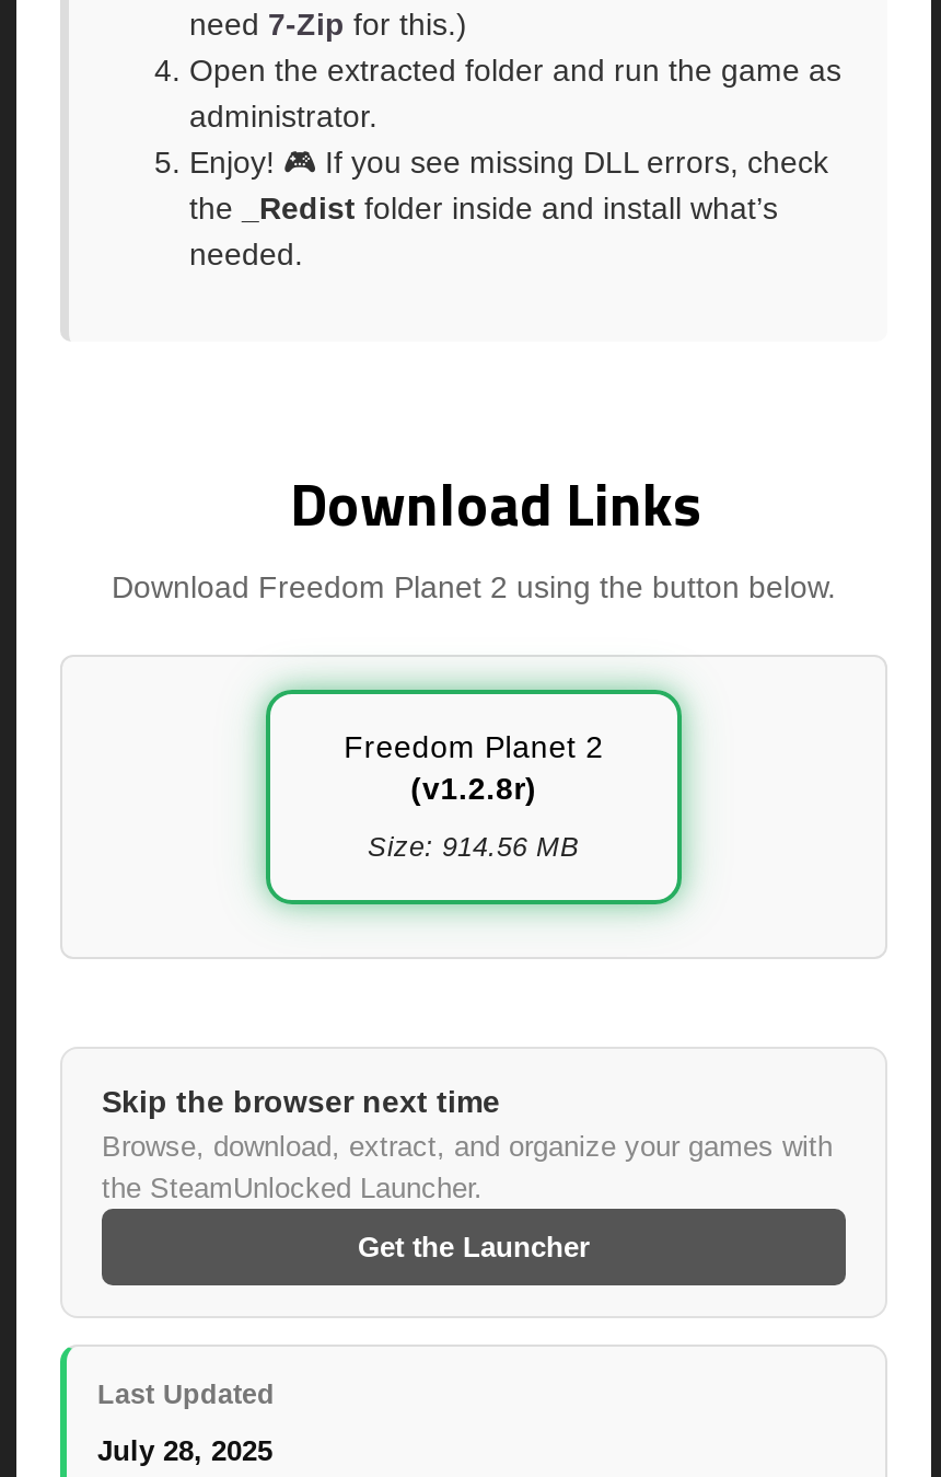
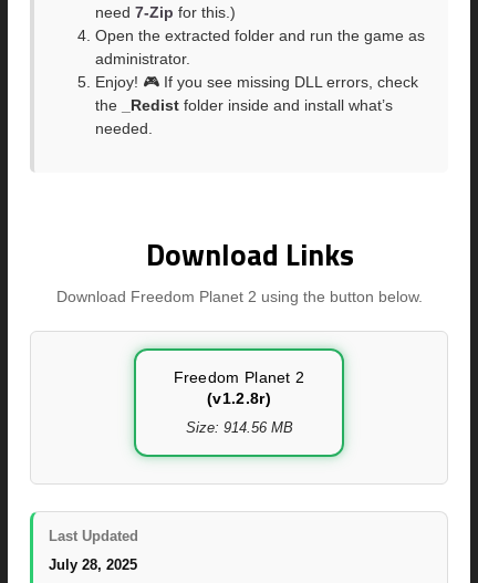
- Skip the browser next time
- Browse, download, extract, and organize your games with
- the SteamUnlocked Launcher.
- Get the Launcher
